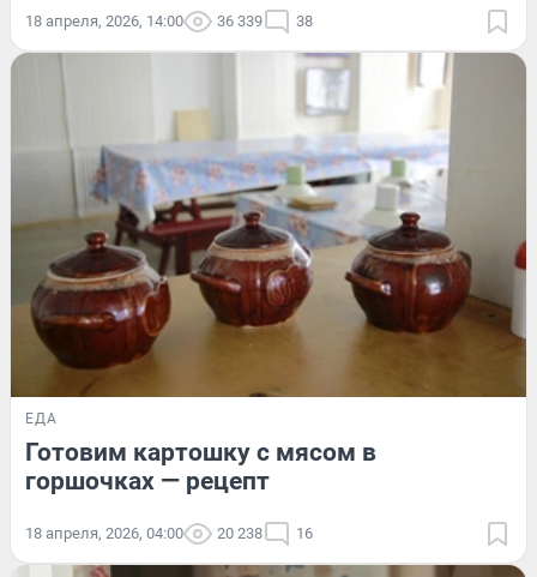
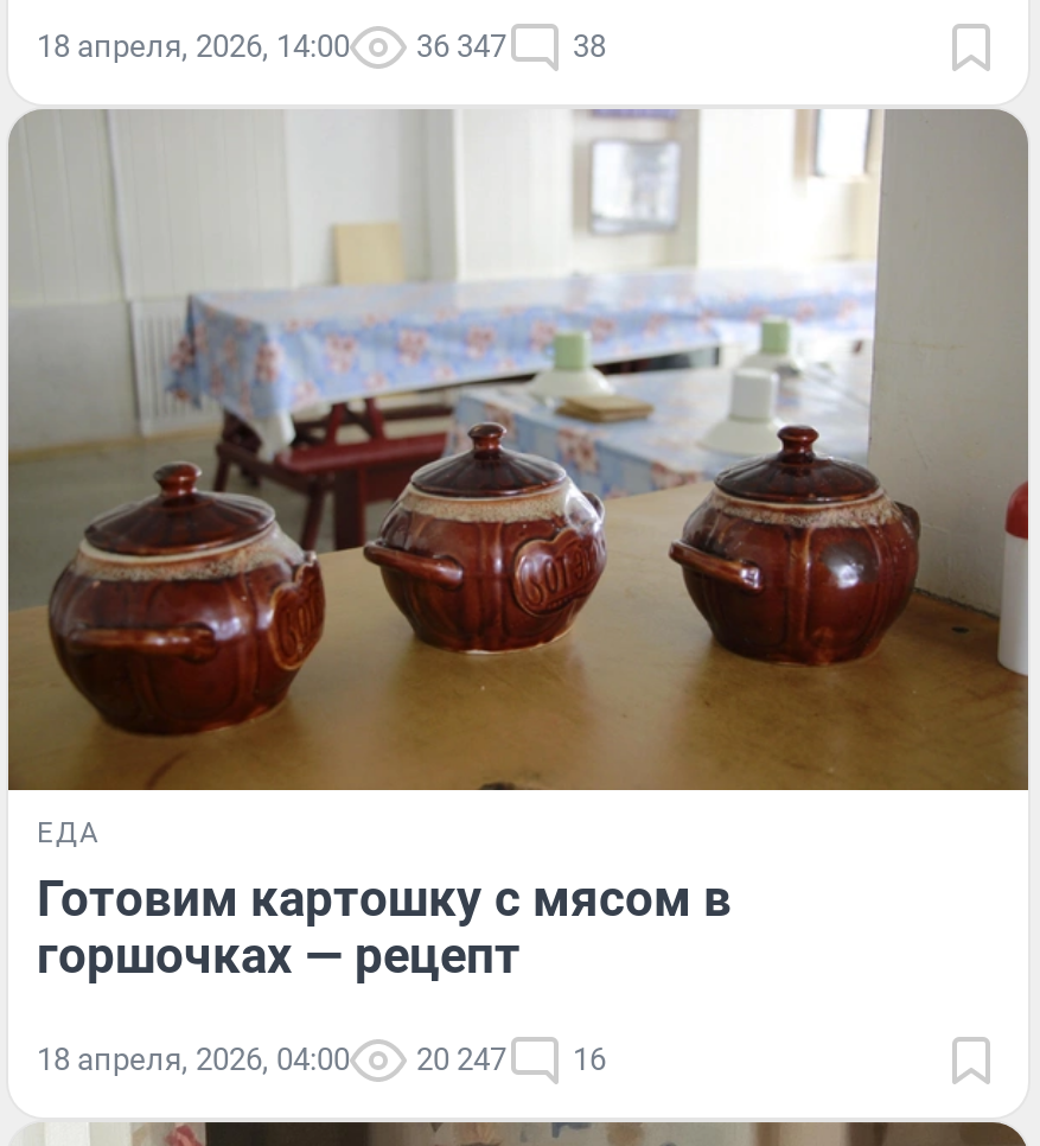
- 18 апреля, 2026, 14:00 36 339 38
+ 18 апреля, 2026, 14:00 36 347 38

- 18 апреля, 2026, 04:00 20 238 16
+ 18 апреля, 2026, 04:00 20 247 16
